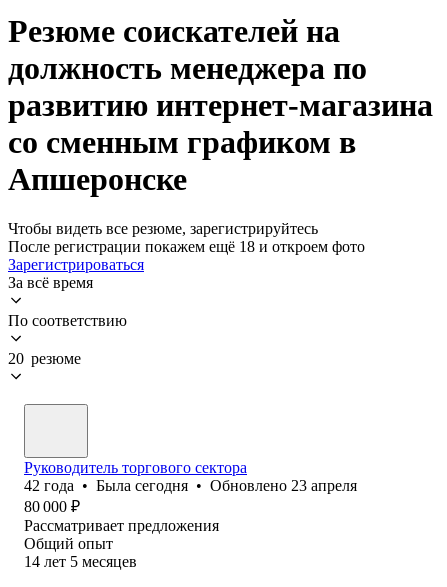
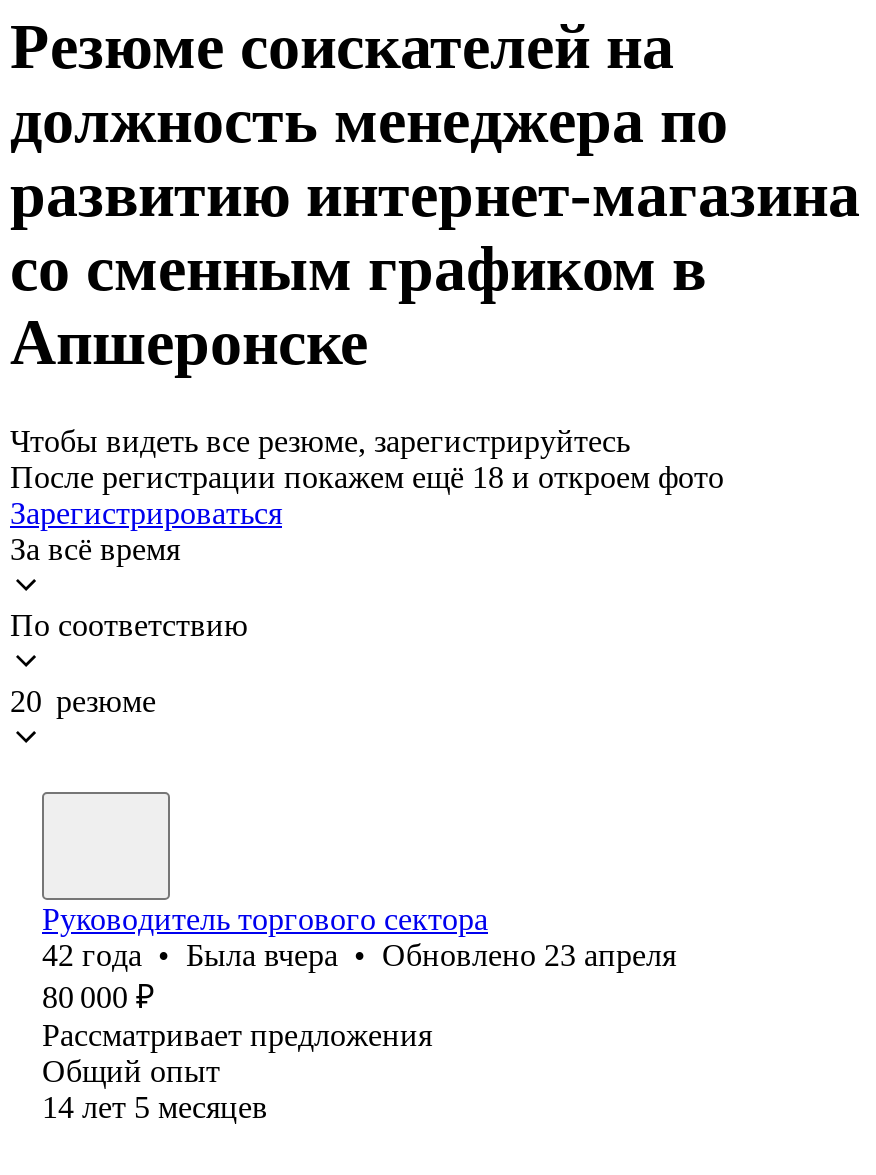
- 42 года • Была сегодня • Обновлено 23 апреля
+ 42 года • Была вчера • Обновлено 23 апреля
